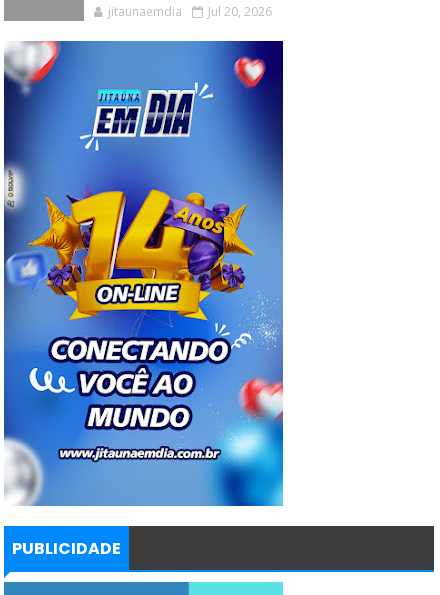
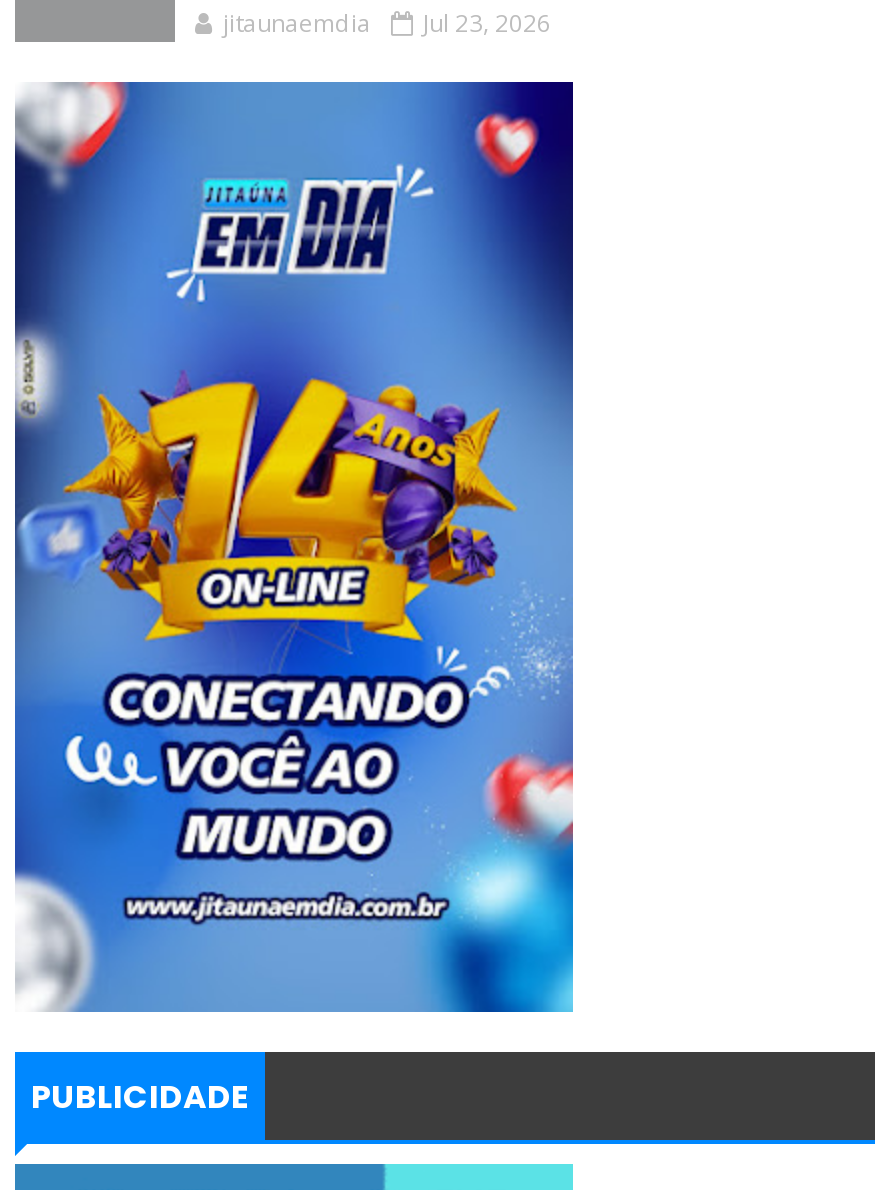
- jitaunaemdia Jul 20, 2026
+ jitaunaemdia Jul 23, 2026
